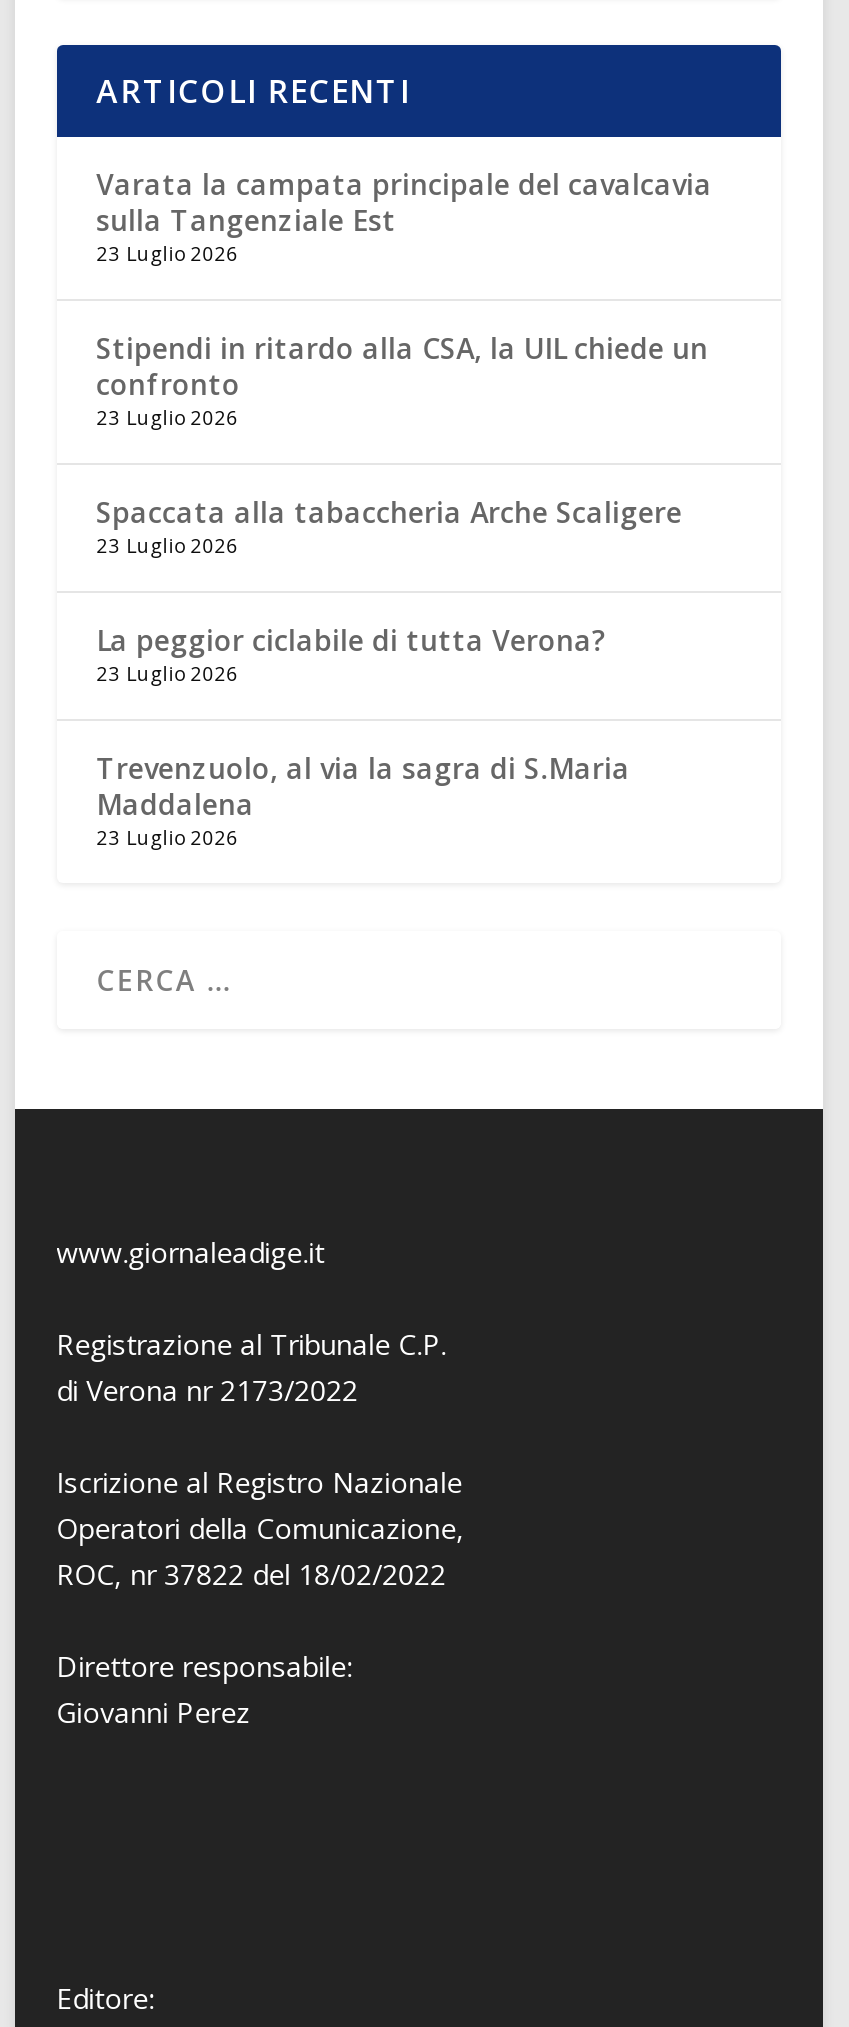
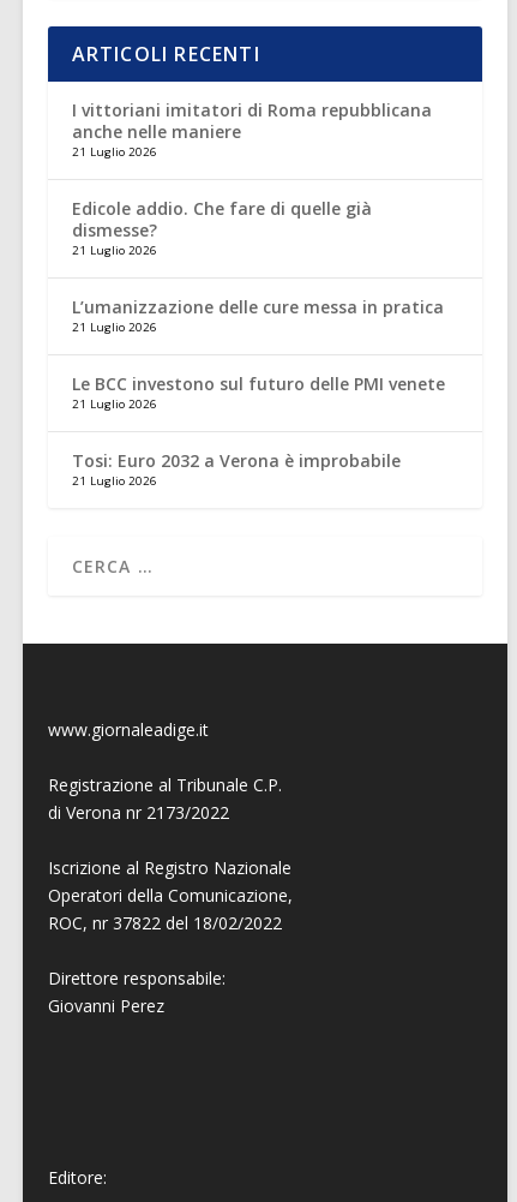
- Varata la campata principale del cavalcavia
- sulla Tangenziale Est
- 23 Luglio 2026
+ I vittoriani imitatori di Roma repubblicana
+ anche nelle maniere
+ 21 Luglio 2026

- Stipendi in ritardo alla CSA, la UIL chiede un
- confronto
- 23 Luglio 2026
+ Edicole addio. Che fare di quelle già
+ dismesse?
+ 21 Luglio 2026

- Spaccata alla tabaccheria Arche Scaligere
- 23 Luglio 2026
+ L’umanizzazione delle cure messa in pratica
+ 21 Luglio 2026

- La peggior ciclabile di tutta Verona?
- 23 Luglio 2026
+ Le BCC investono sul futuro delle PMI venete
+ 21 Luglio 2026

- Trevenzuolo, al via la sagra di S.Maria
- Maddalena
- 23 Luglio 2026
+ Tosi: Euro 2032 a Verona è improbabile
+ 21 Luglio 2026
